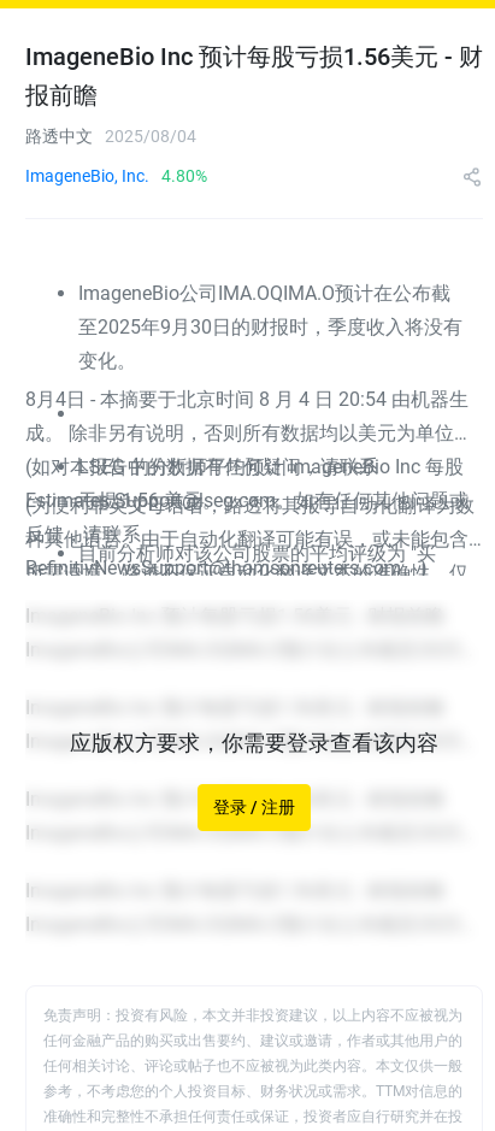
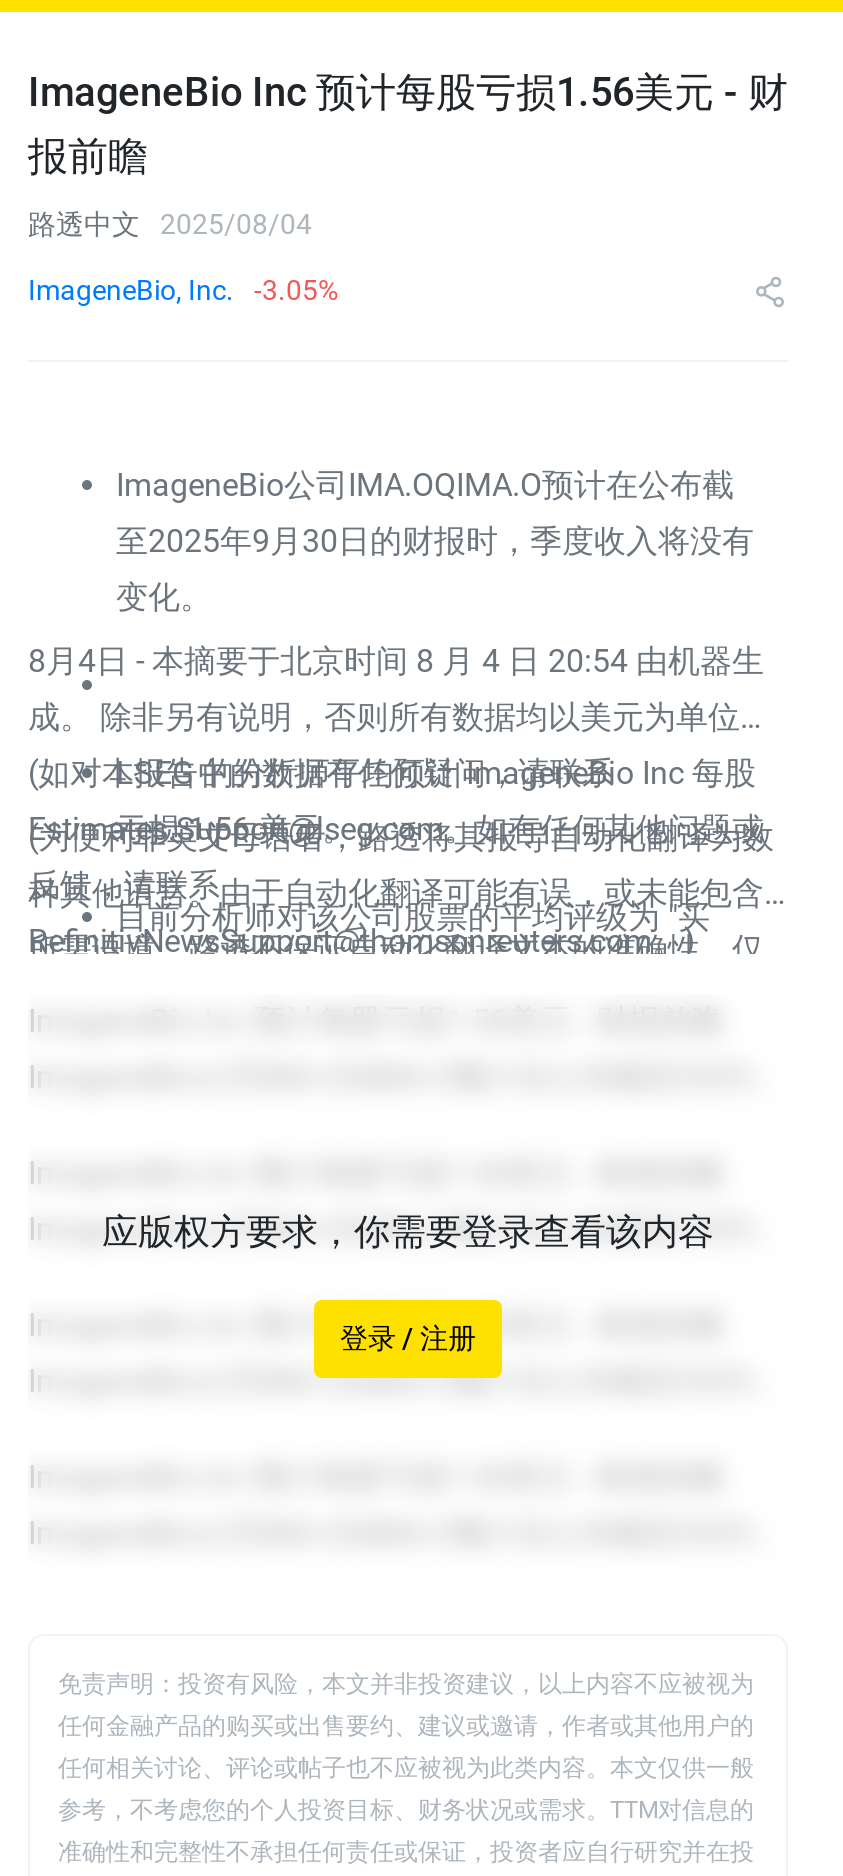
- ImageneBio, Inc. 4.80%
+ ImageneBio, Inc. -3.05%
